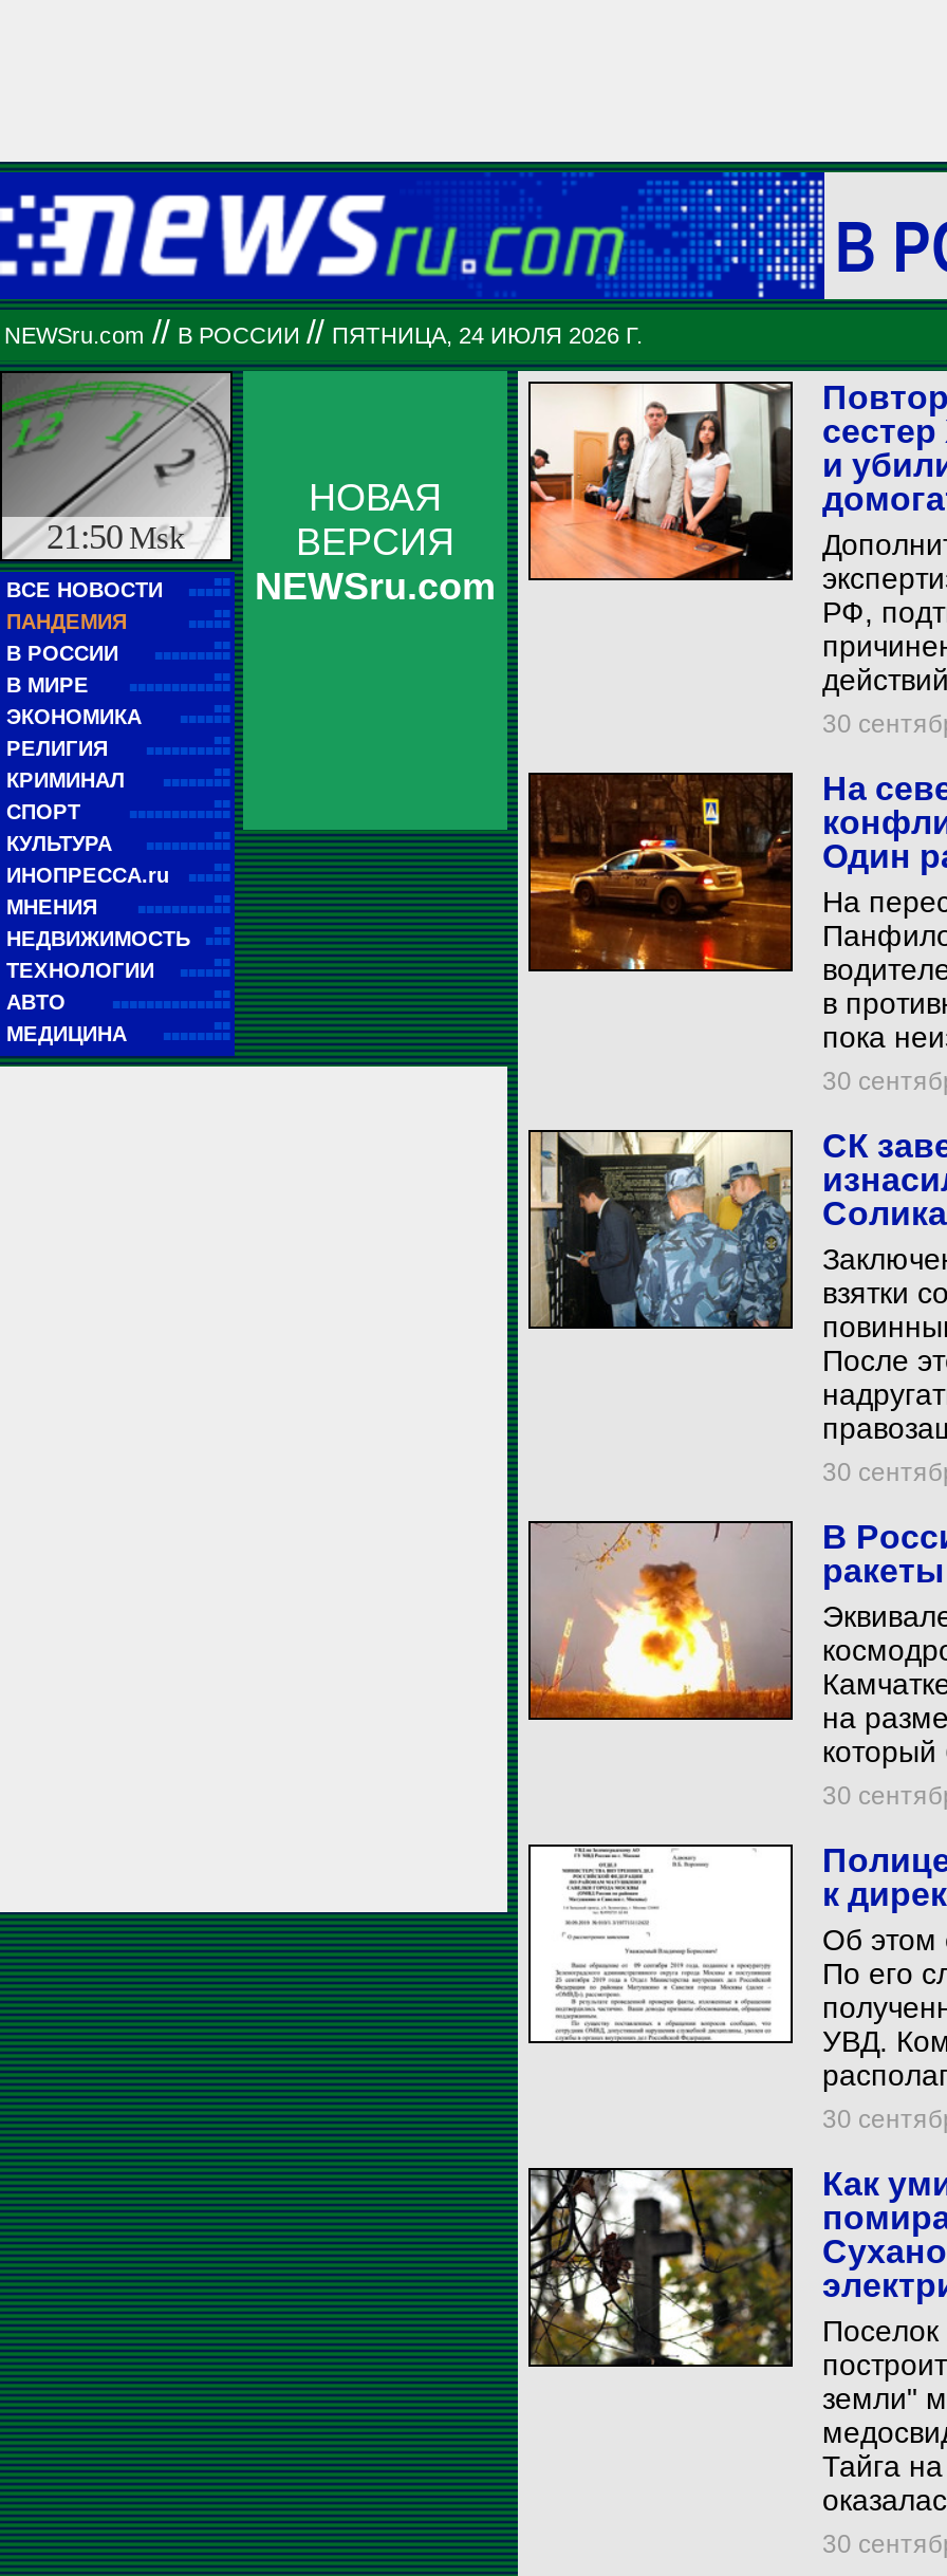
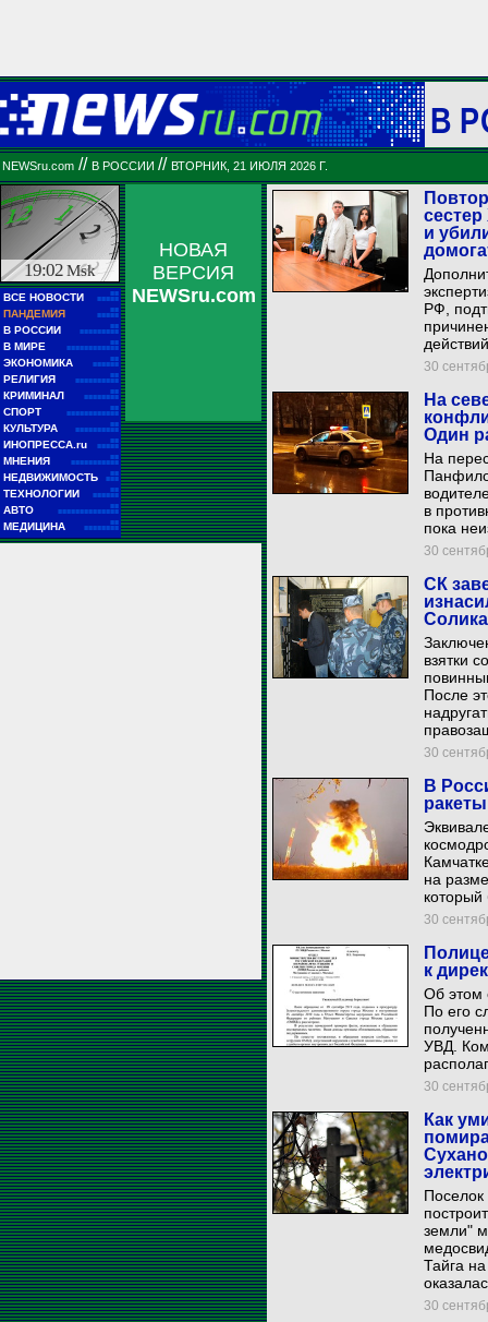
- NEWSru.com // В РОССИИ // ПЯТНИЦА, 24 ИЮЛЯ 2026 Г.
+ NEWSru.com // В РОССИИ // ВТОРНИК, 21 ИЮЛЯ 2026 Г.

- 21:50 Msk
+ 19:02 Msk
